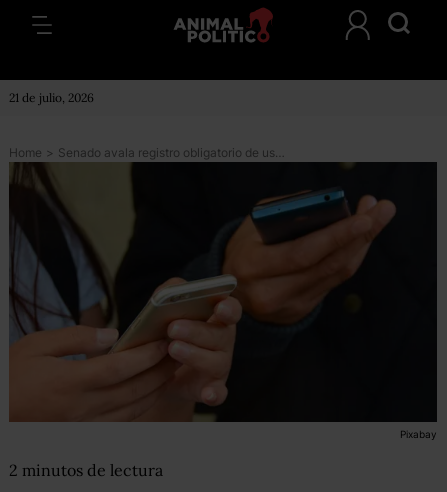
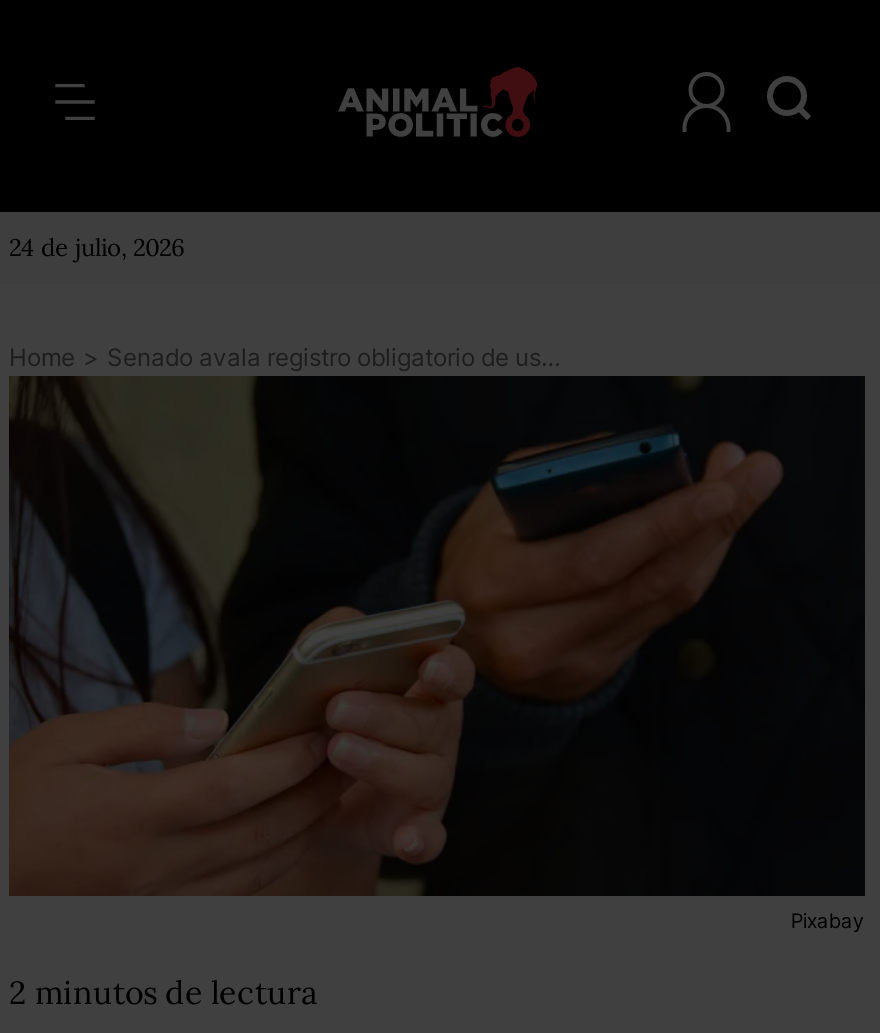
- 21 de julio, 2026
+ 24 de julio, 2026
